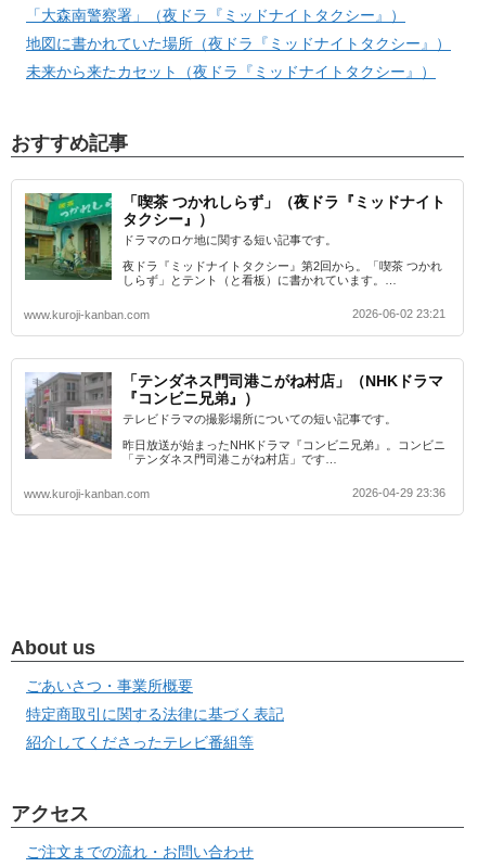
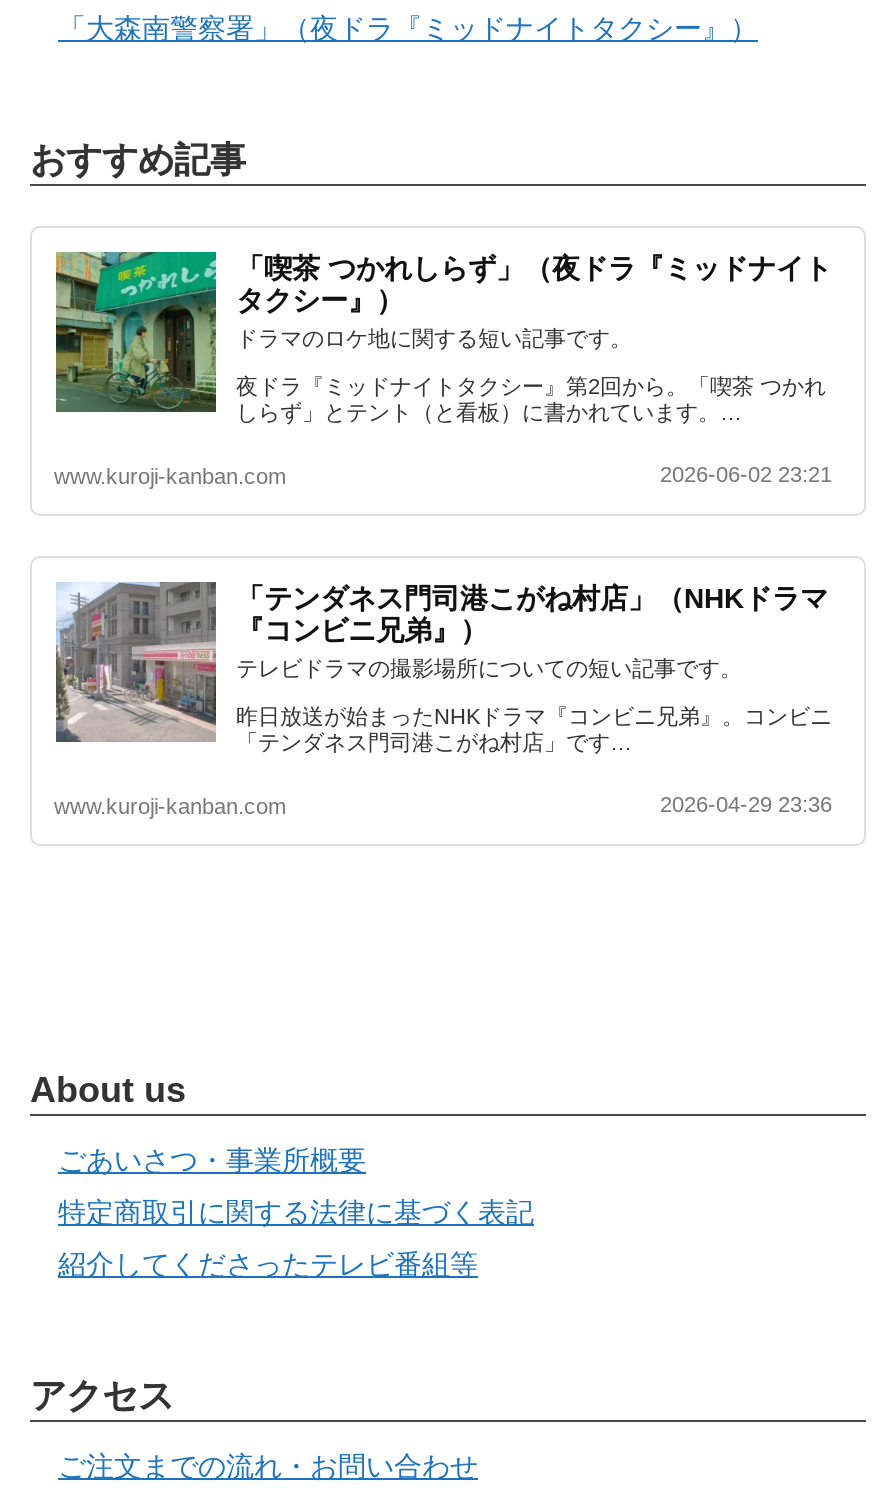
- 地図に書かれていた場所（夜ドラ『ミッドナイトタクシー』）
- 未来から来たカセット（夜ドラ『ミッドナイトタクシー』）
